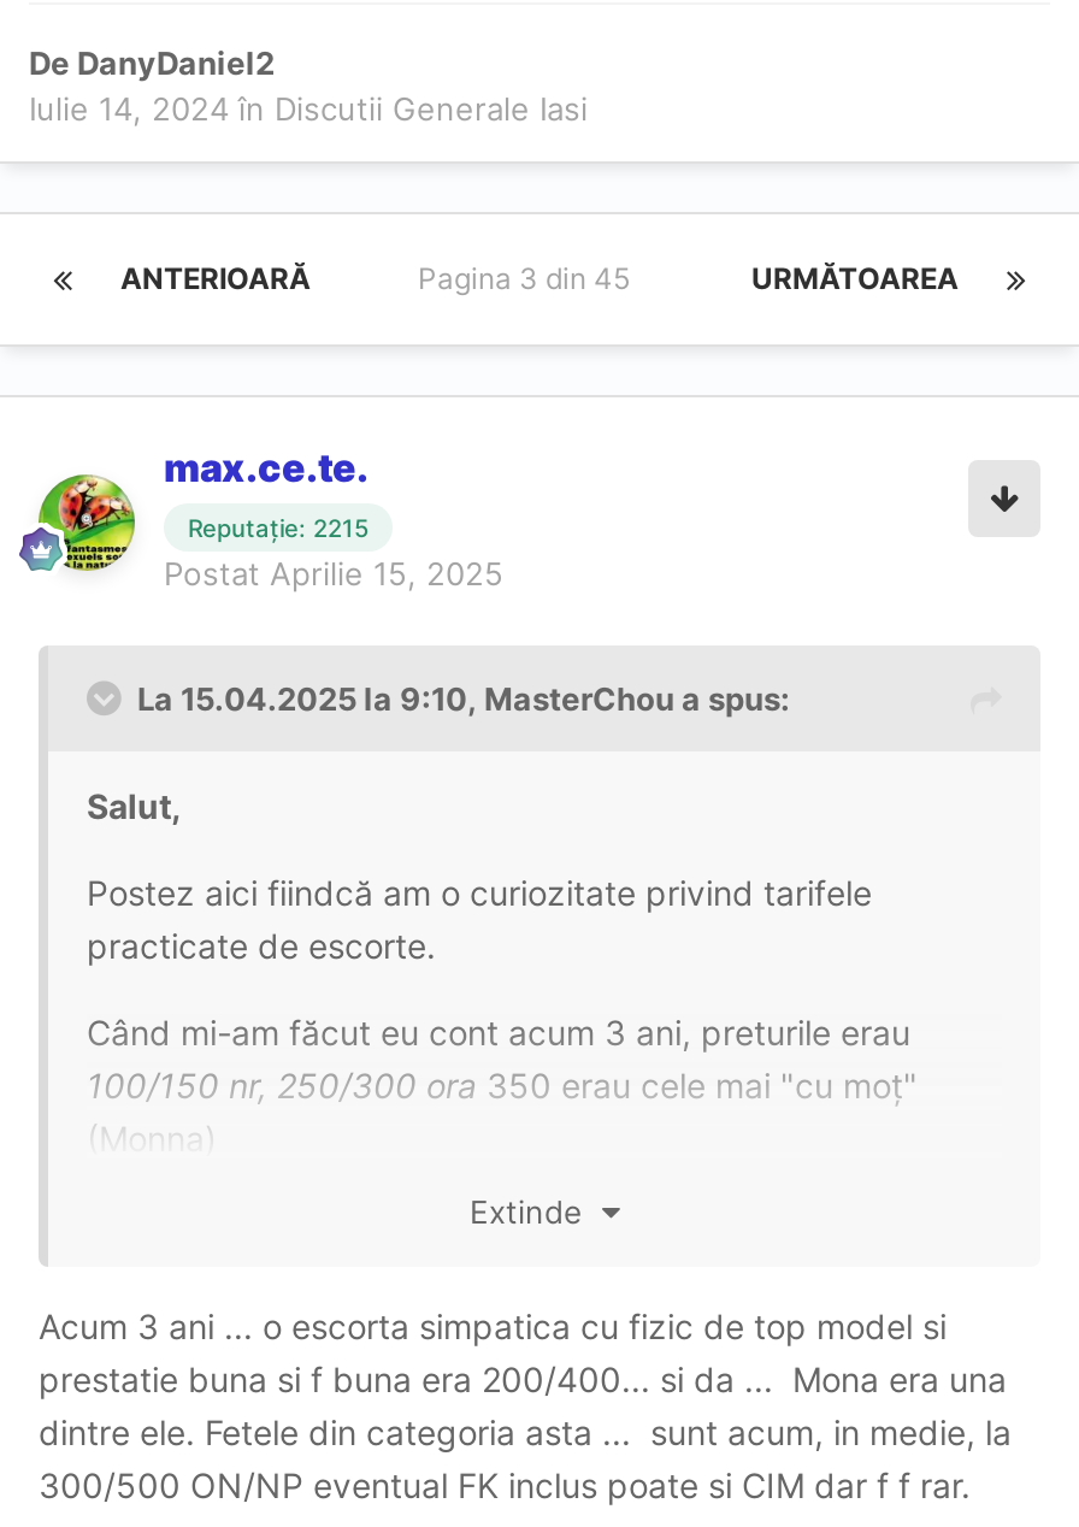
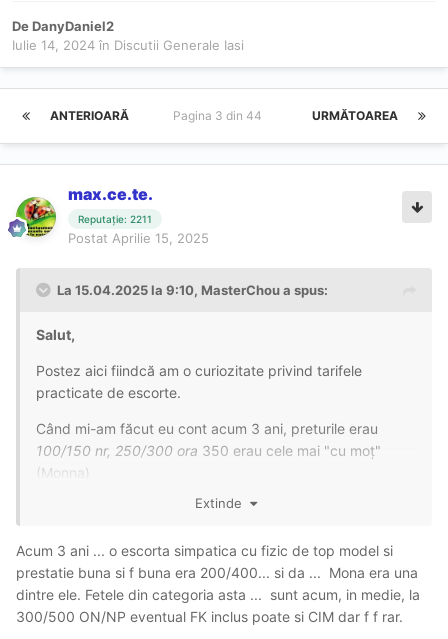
- Pagina 3 din 45
+ Pagina 3 din 44

- Reputație: 2215
+ Reputație: 2211
